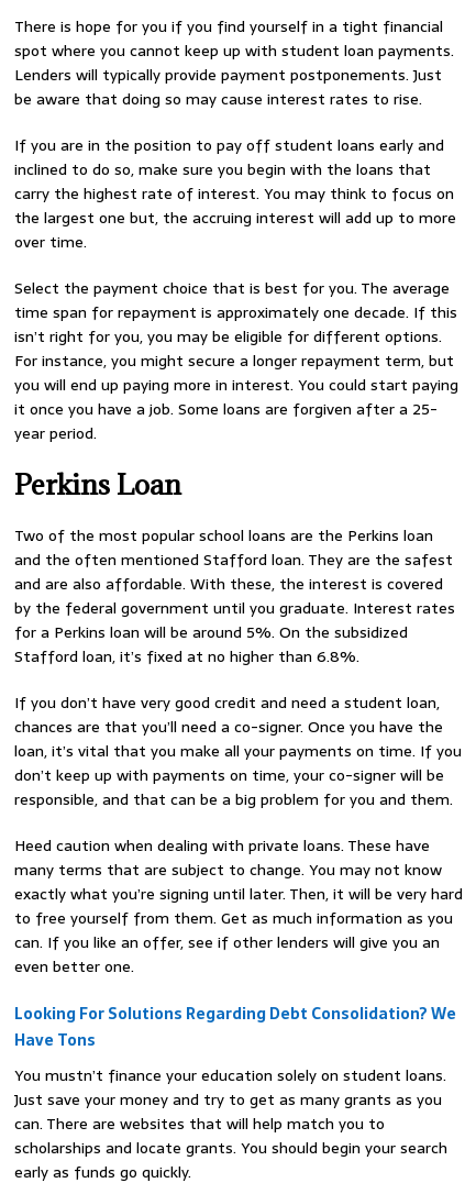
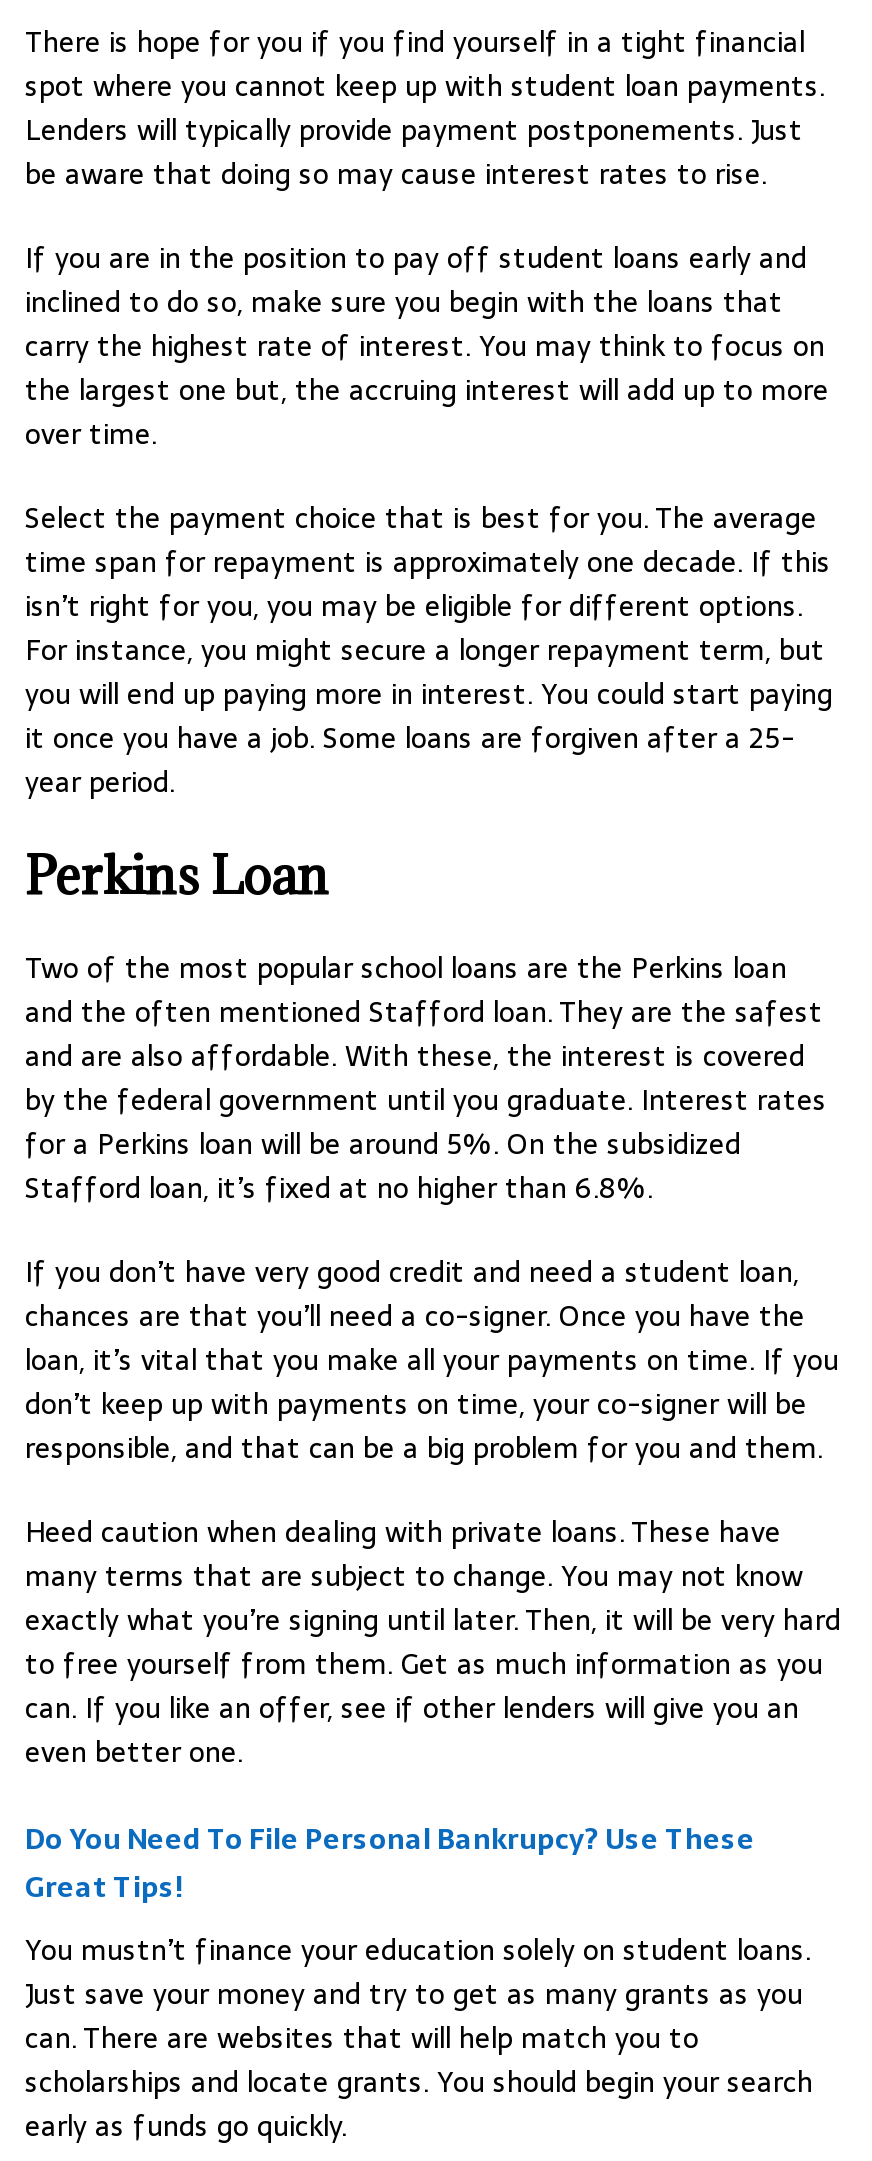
- Looking For Solutions Regarding Debt Consolidation? We
- Have Tons
+ Do You Need To File Personal Bankrupcy? Use These
+ Great Tips!
